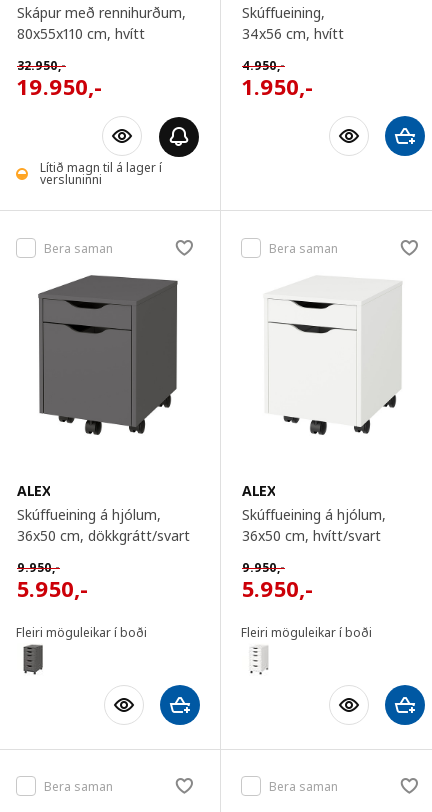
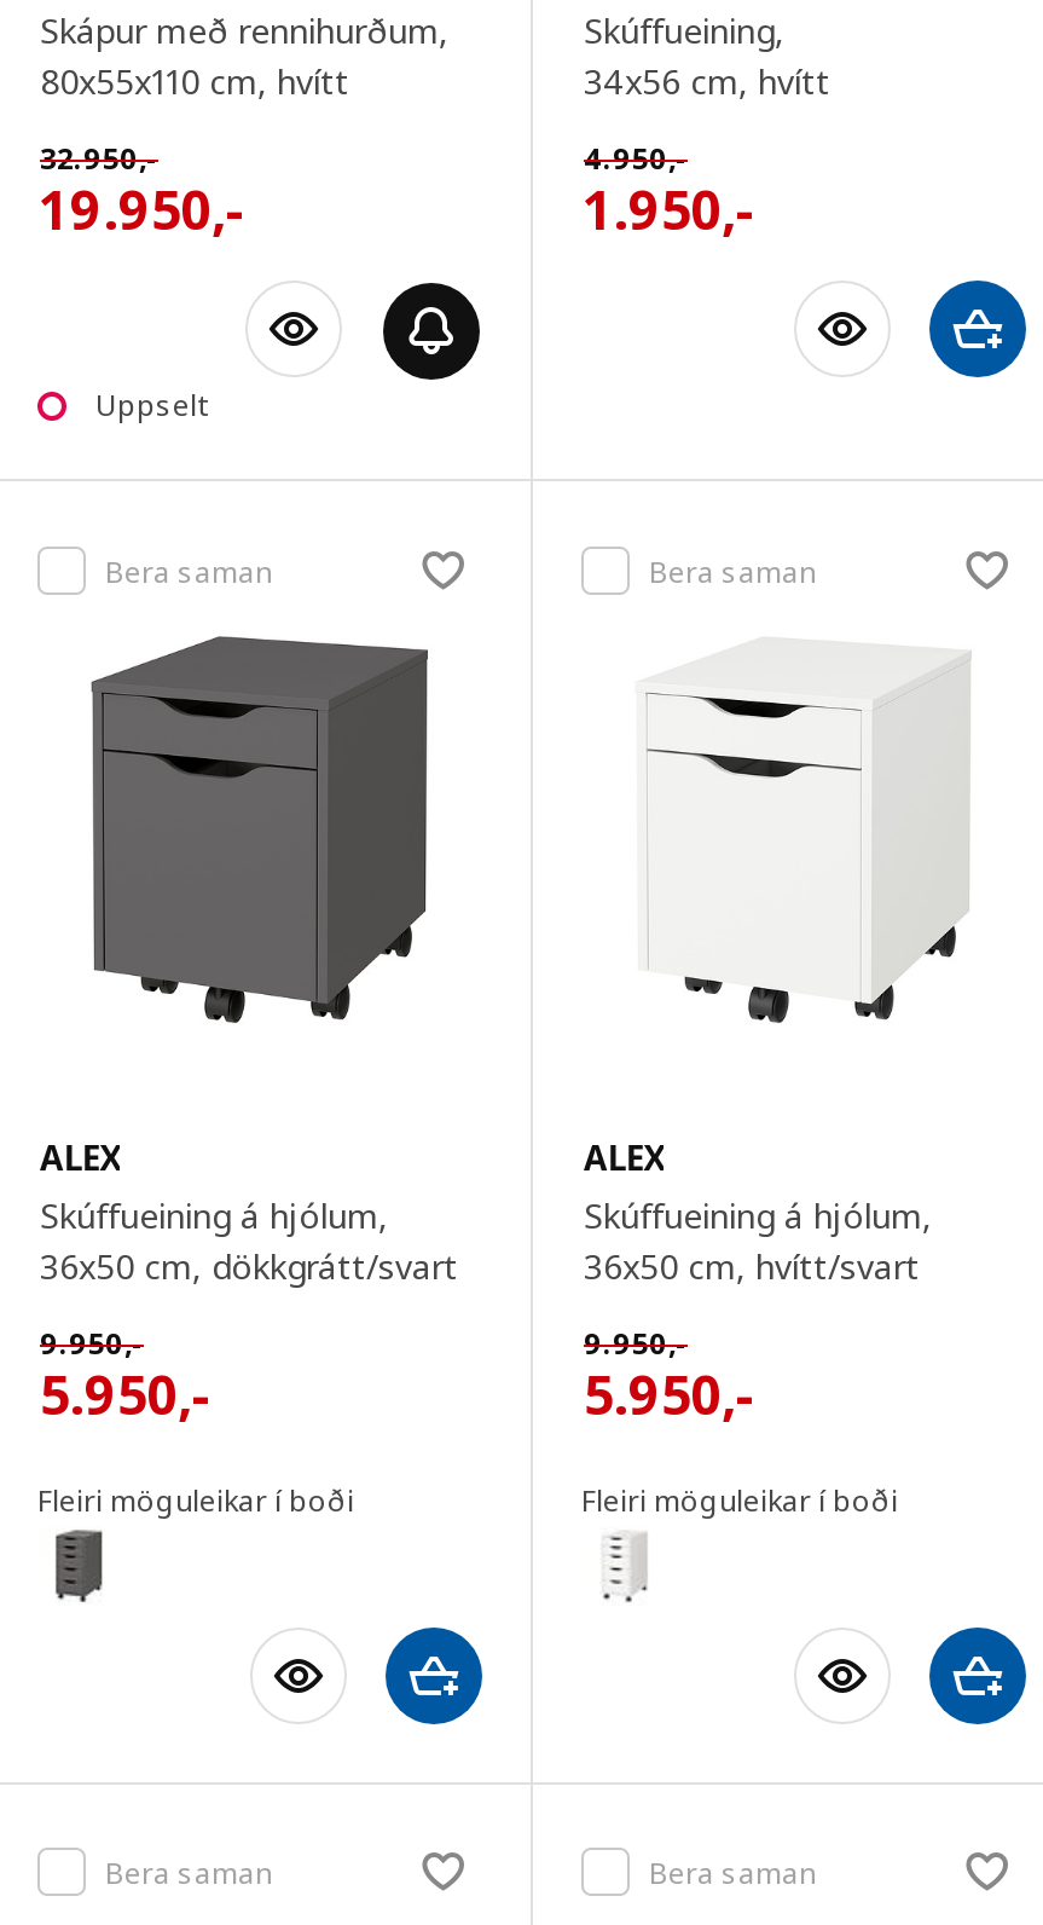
- Lítið magn til á lager í
- versluninni
+ Uppselt
